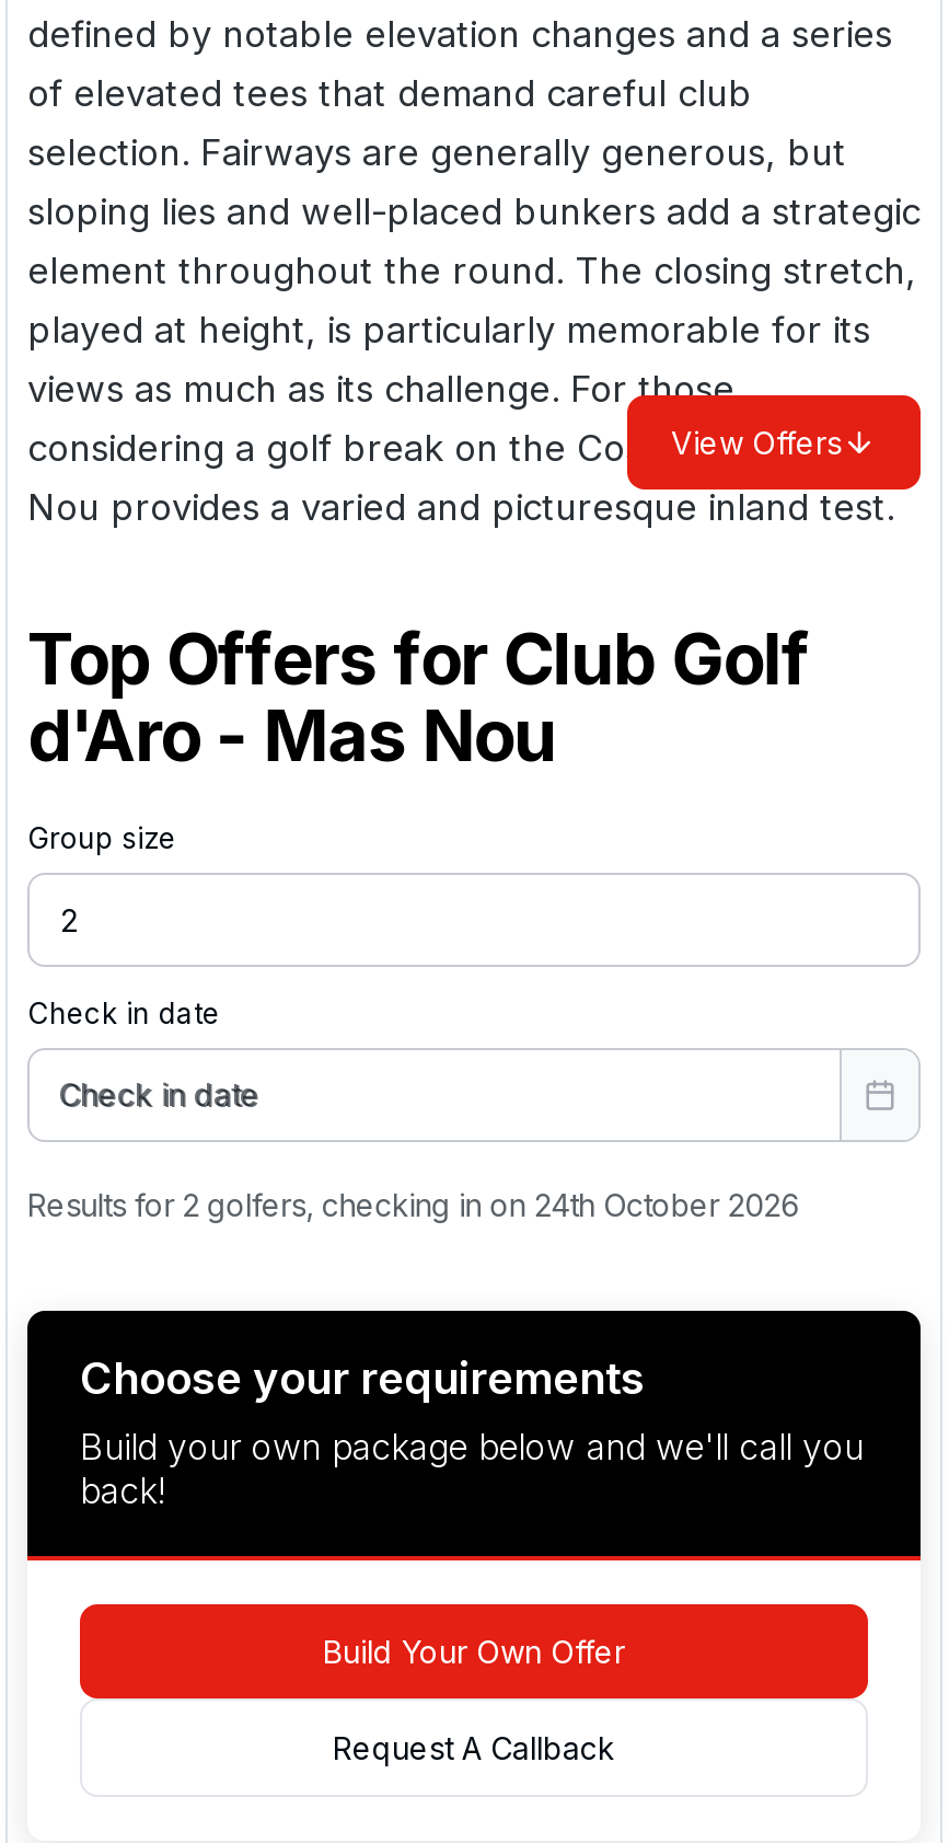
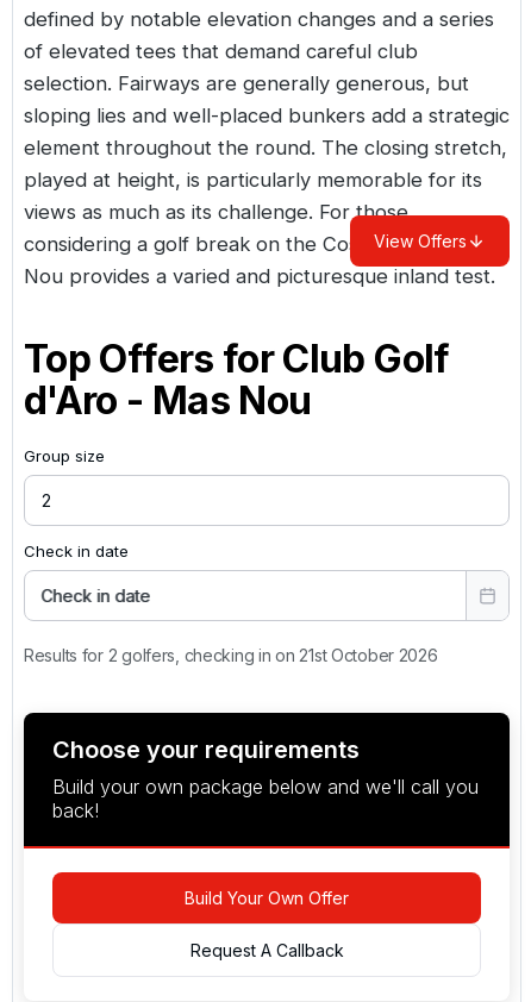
- Results for 2 golfers, checking in on 24th October 2026
+ Results for 2 golfers, checking in on 21st October 2026
